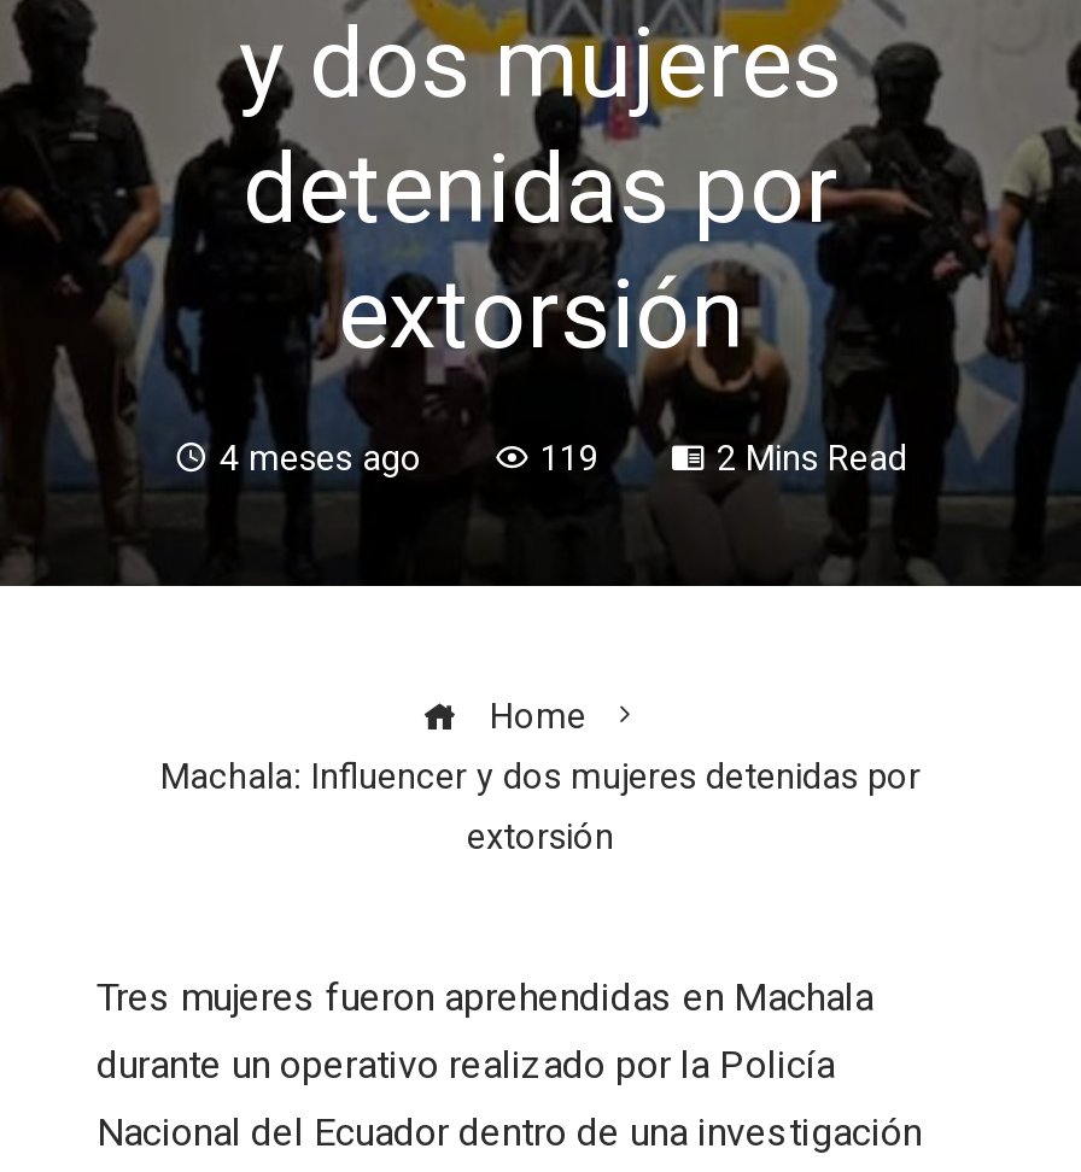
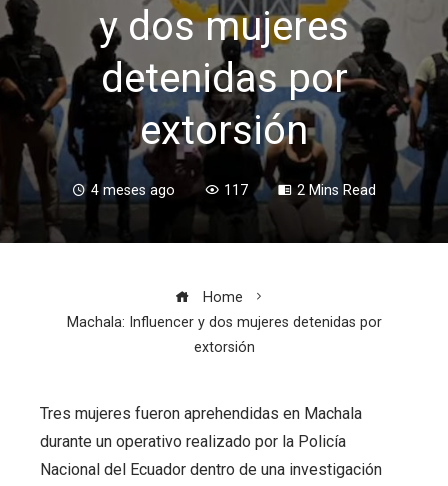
- 119
+ 117
